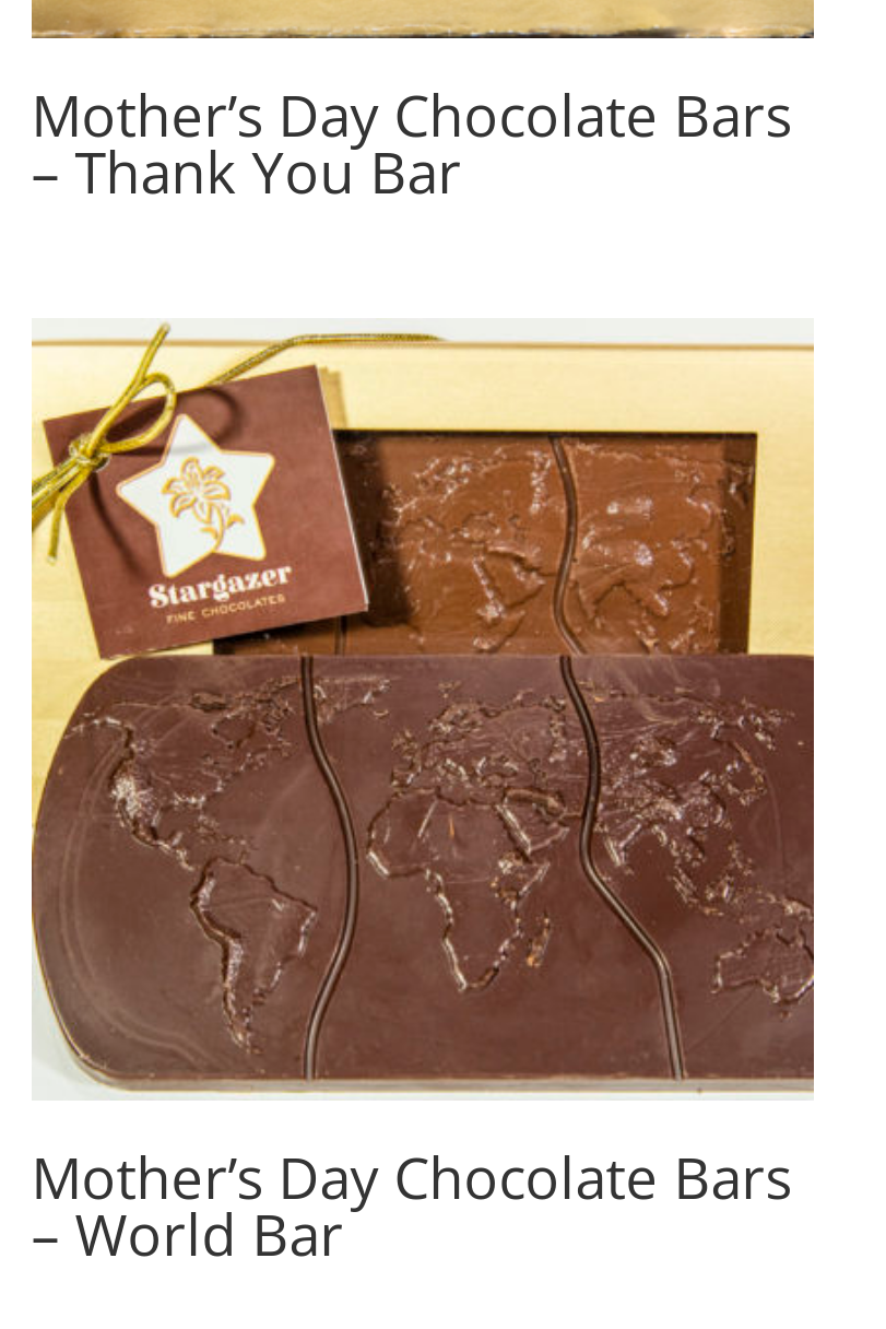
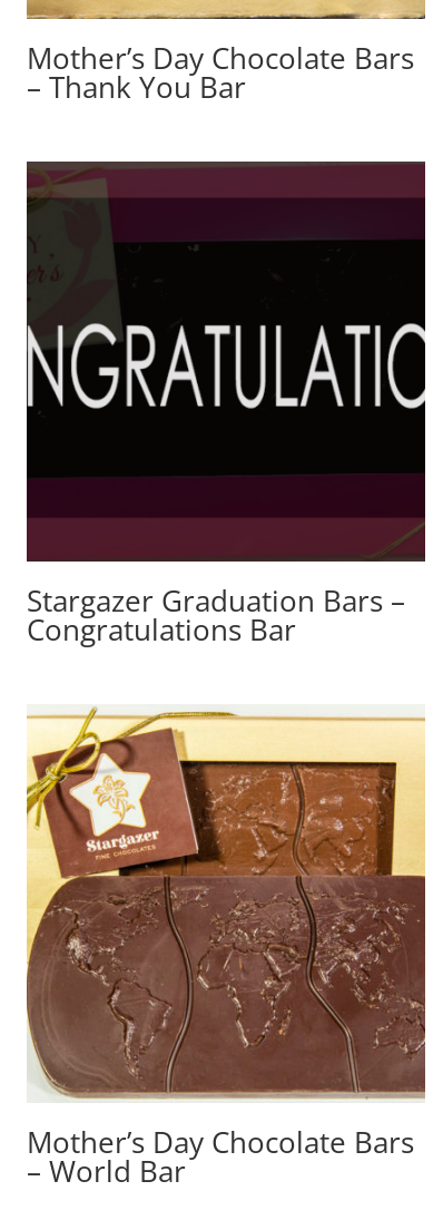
+ [image]
+ Stargazer Graduation Bars –
+ Congratulations Bar
